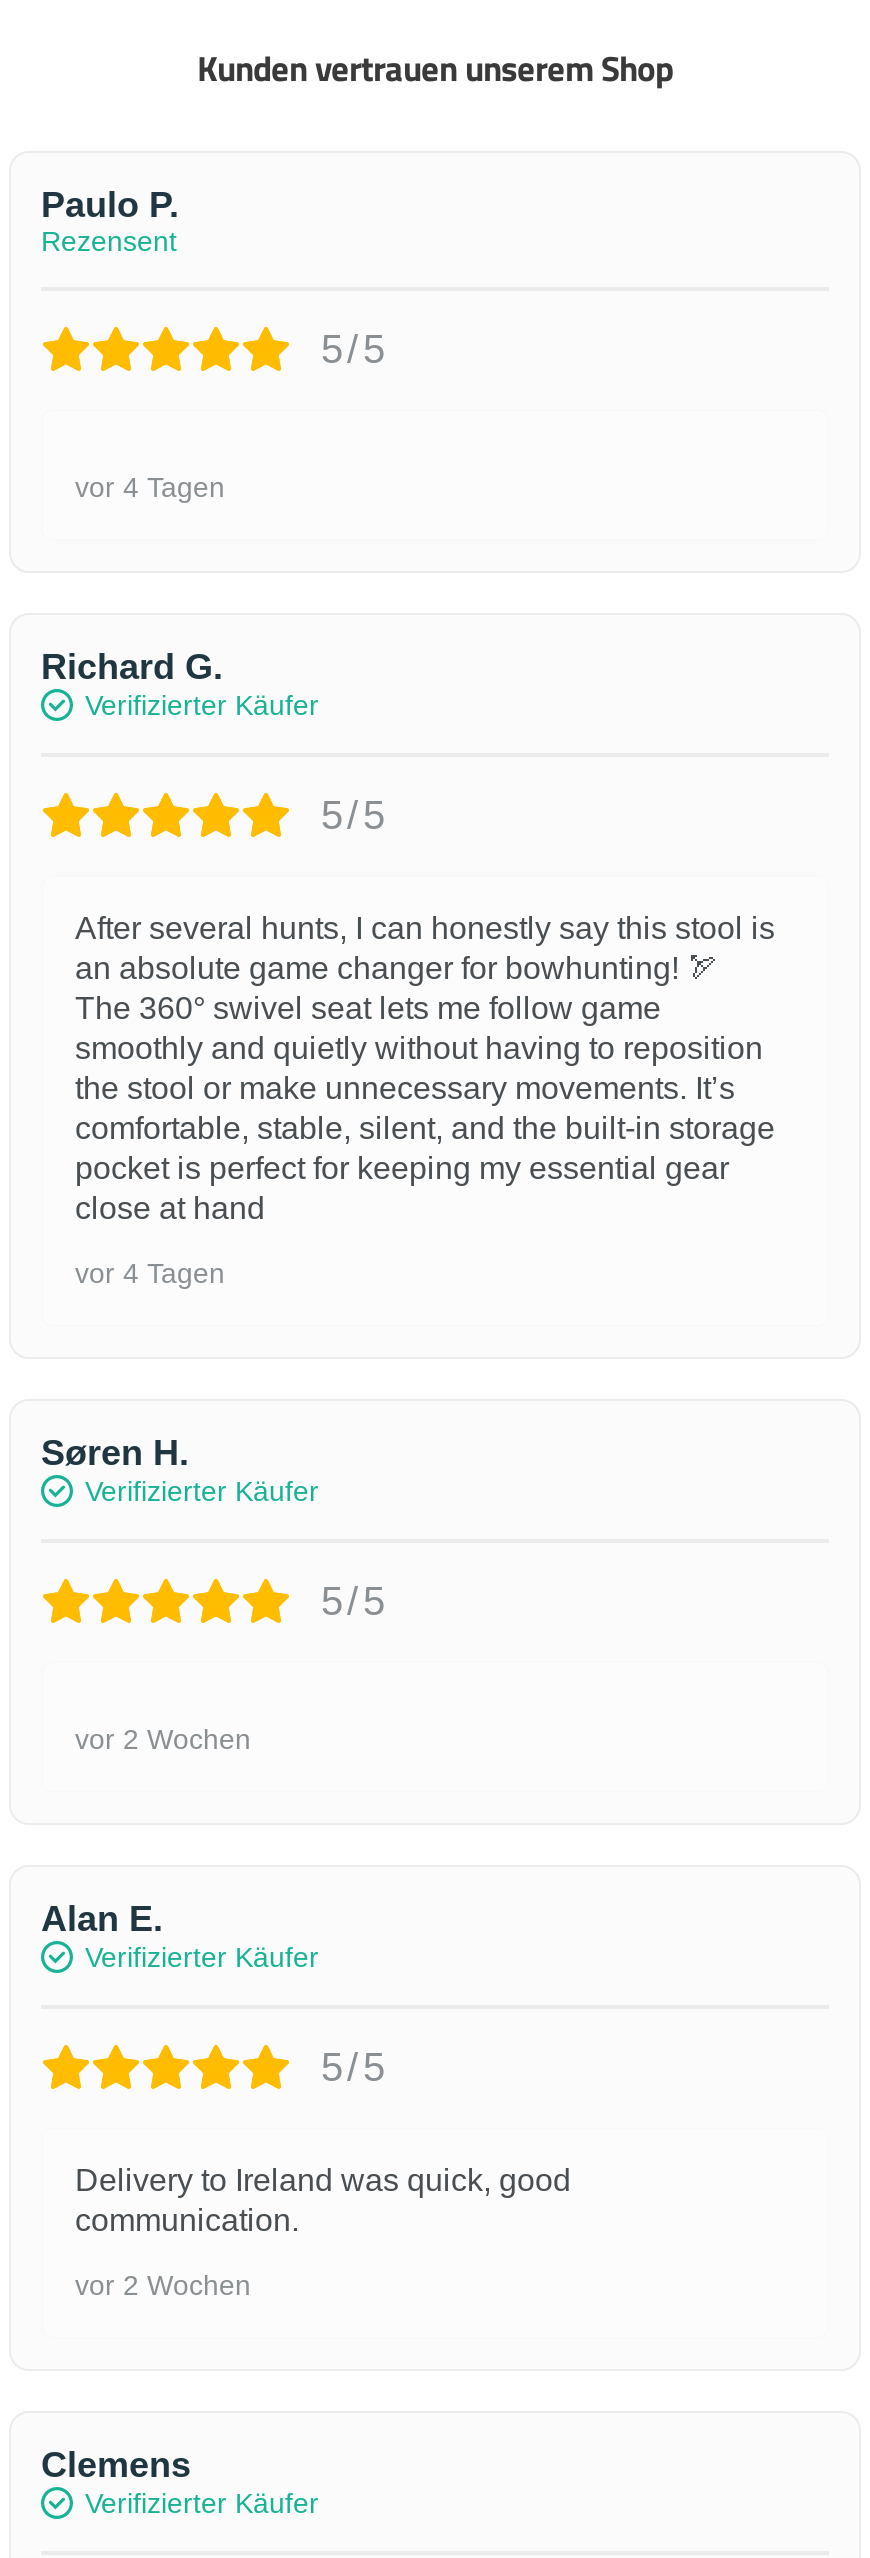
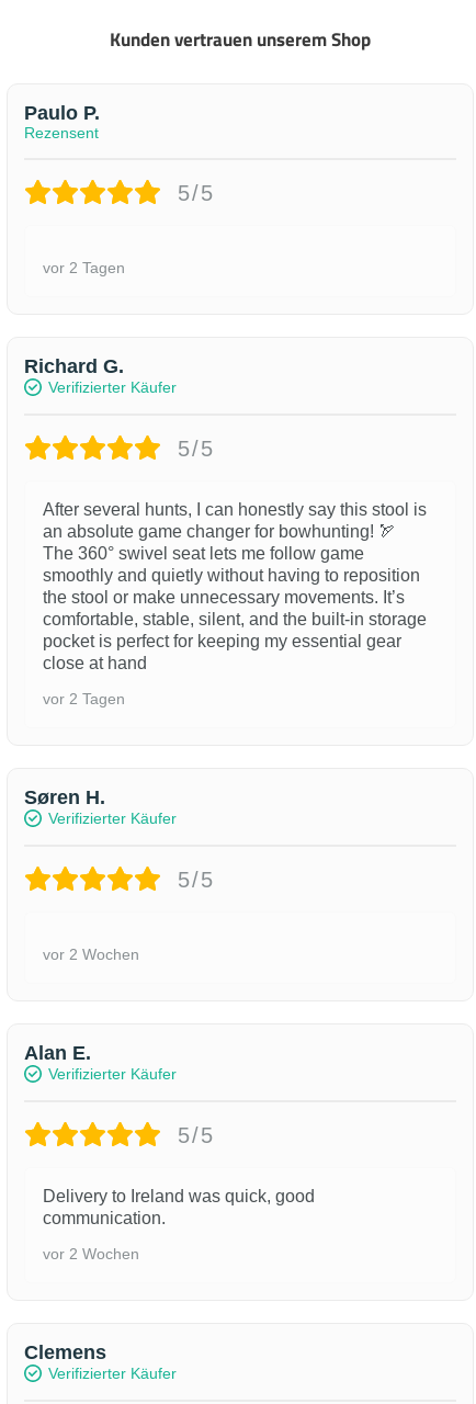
- vor 4 Tagen
+ vor 2 Tagen

- vor 4 Tagen
+ vor 2 Tagen
